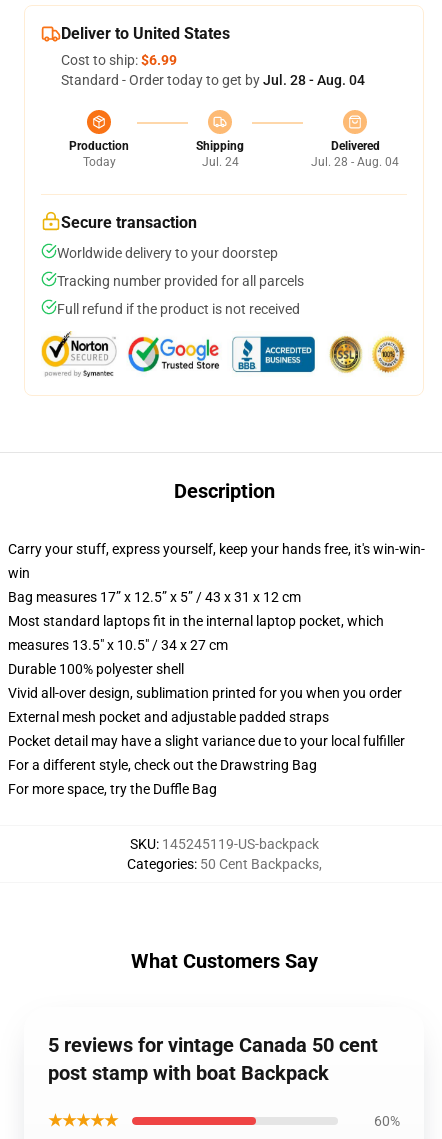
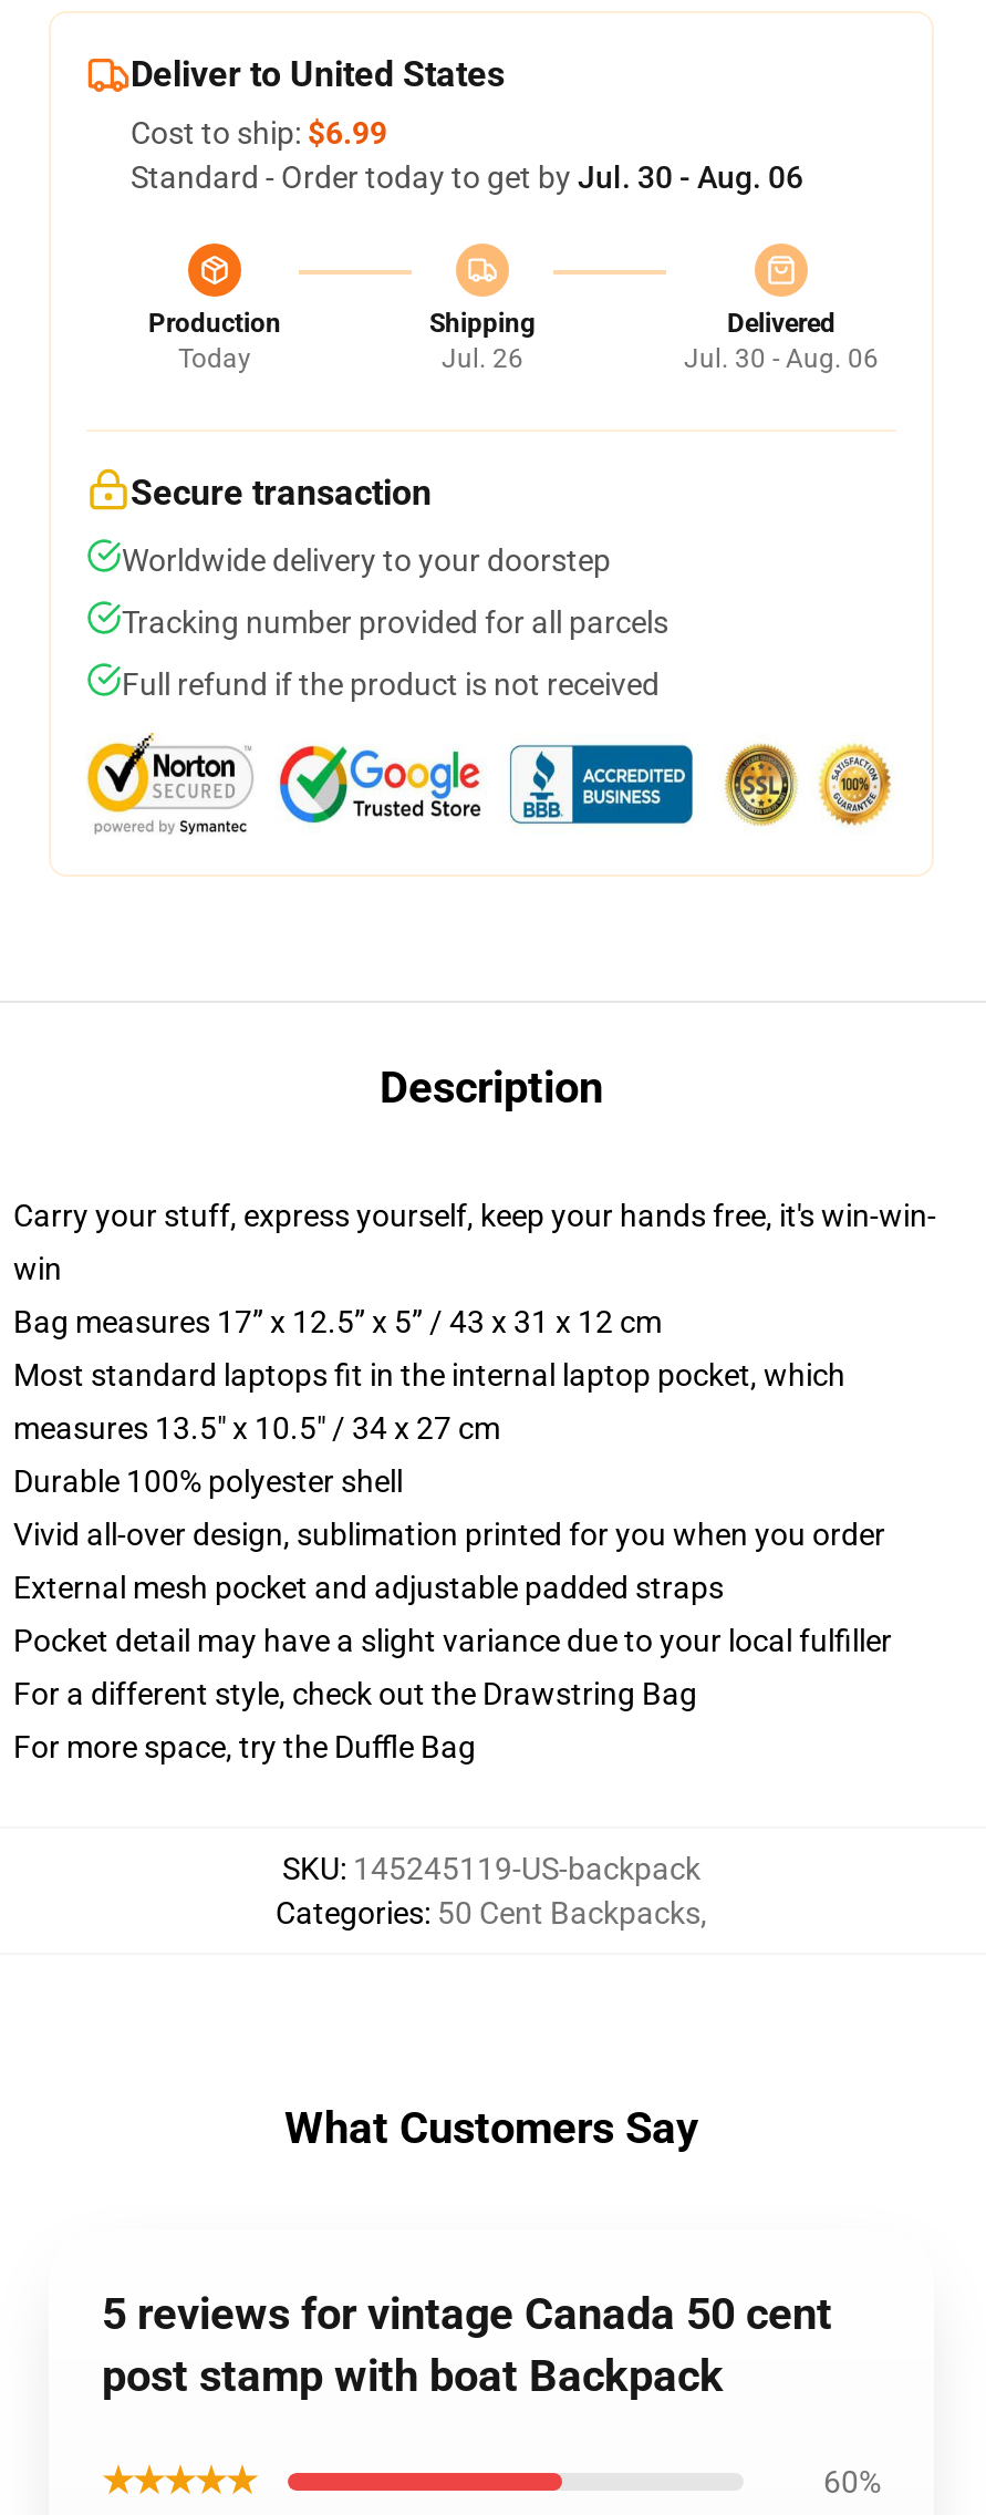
- Standard - Order today to get by Jul. 28 - Aug. 04
+ Standard - Order today to get by Jul. 30 - Aug. 06

- Jul. 24
+ Jul. 26

- Jul. 28 - Aug. 04
+ Jul. 30 - Aug. 06
